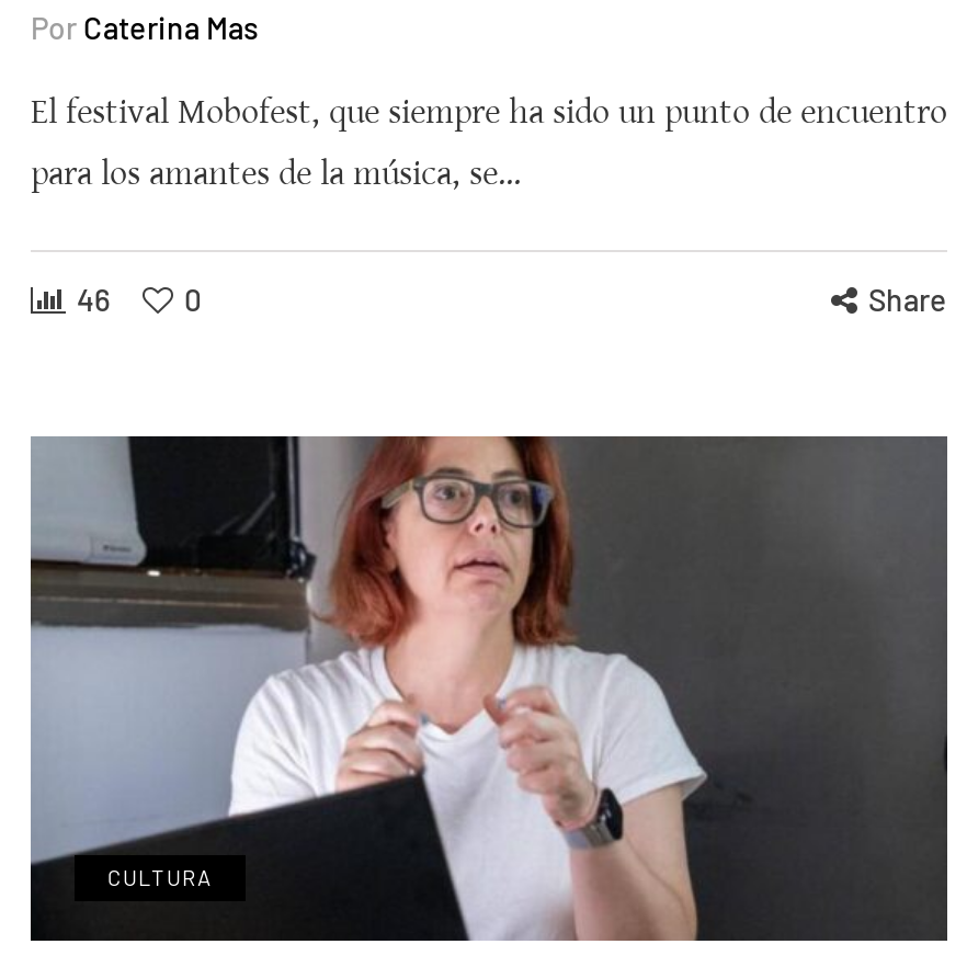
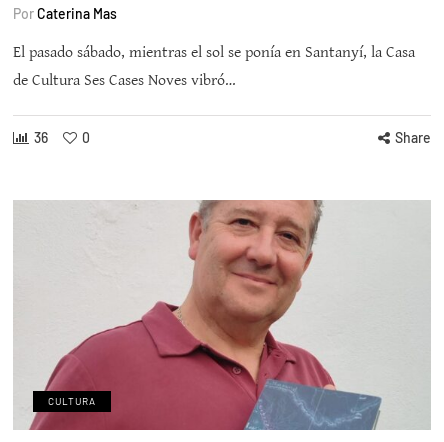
- El festival Mobofest, que siempre ha sido un punto de encuentro
+ El pasado sábado, mientras el sol se ponía en Santanyí, la Casa

- para los amantes de la música, se…
+ de Cultura Ses Cases Noves vibró…

- 46 0
+ 36 0

- [image]
+ [image]
